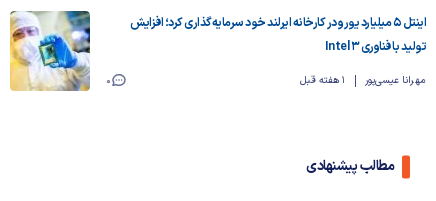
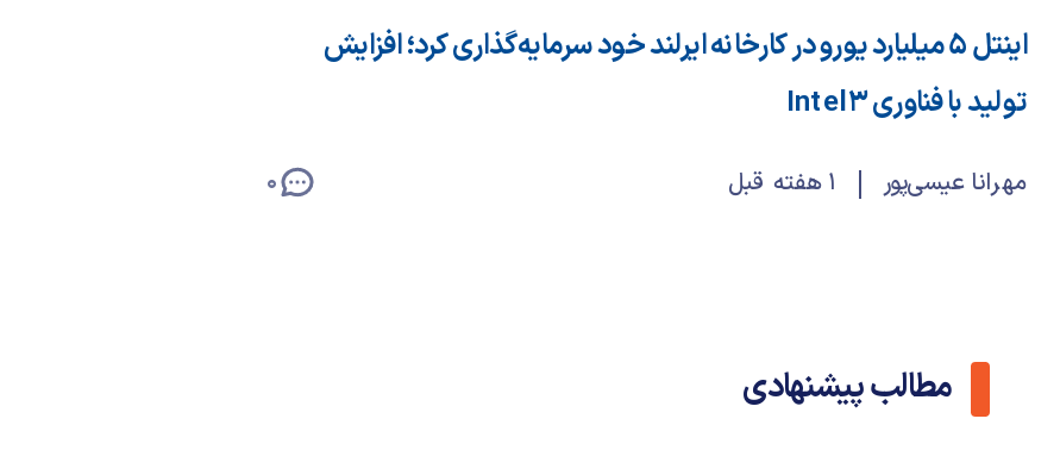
- [image]
